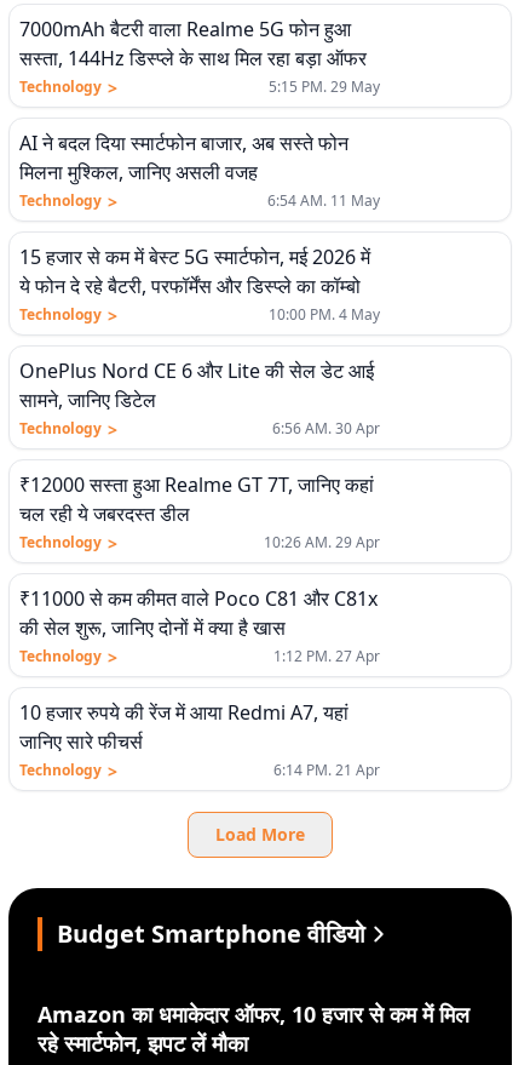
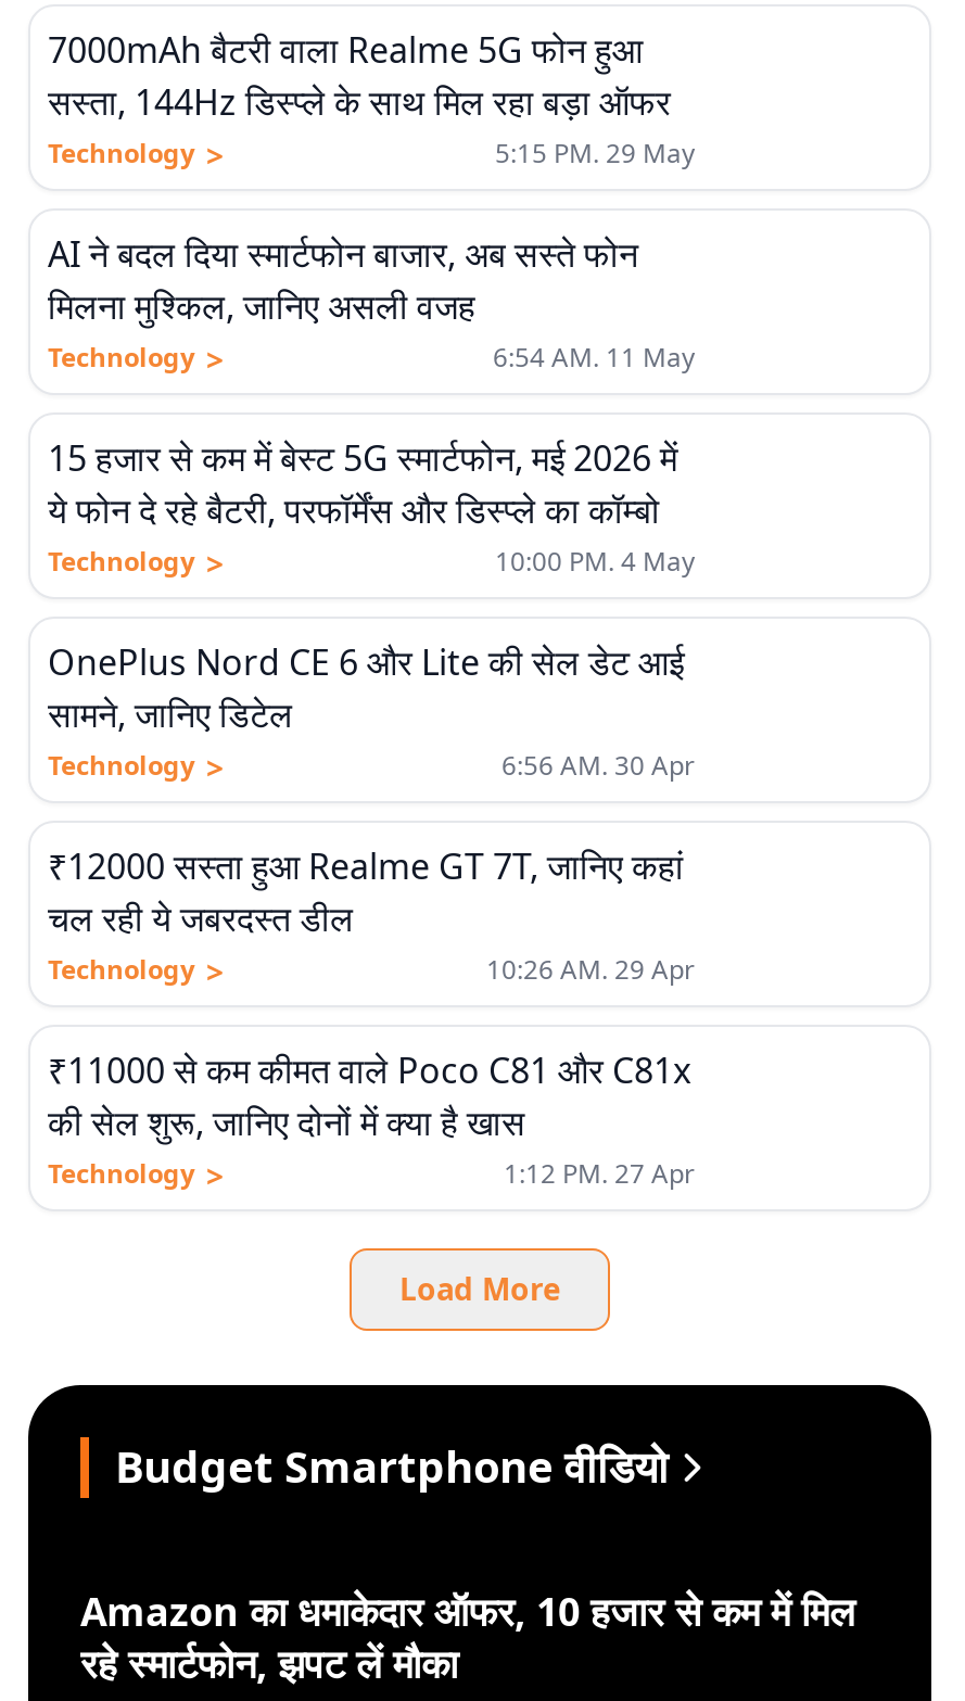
- 10 हजार रुपये की रेंज में आया Redmi A7, यहां
- जानिए सारे फीचर्स
- Technology >
- 6:14 PM. 21 Apr
